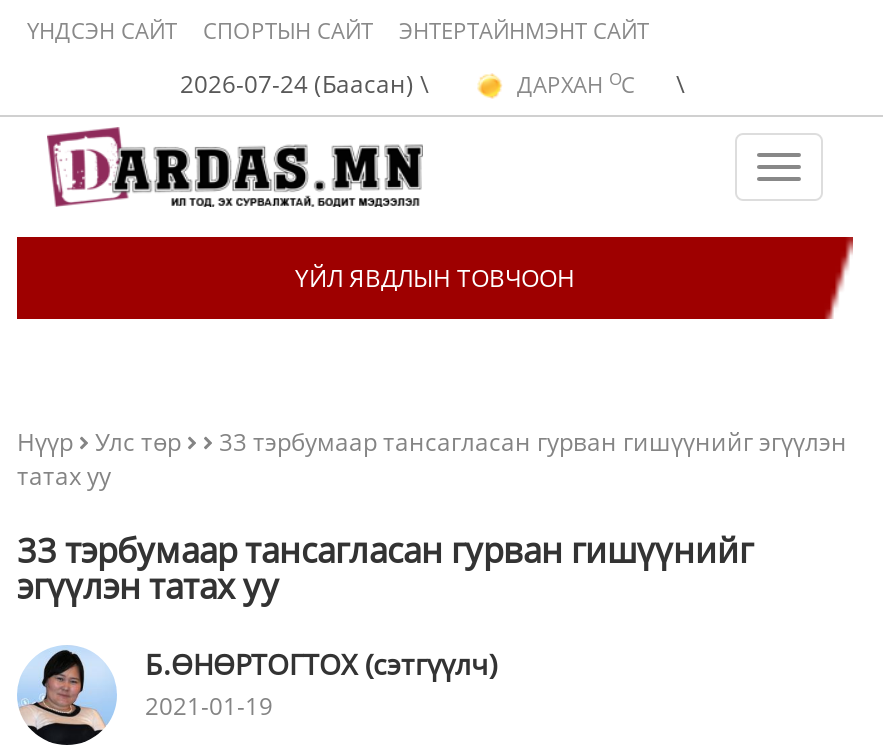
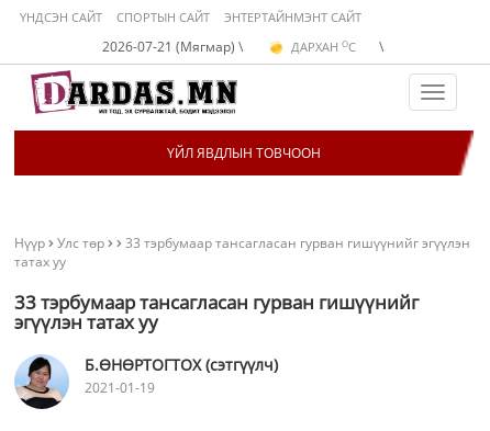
- 2026-07-24 (Баасан) \
+ 2026-07-21 (Мягмар) \
